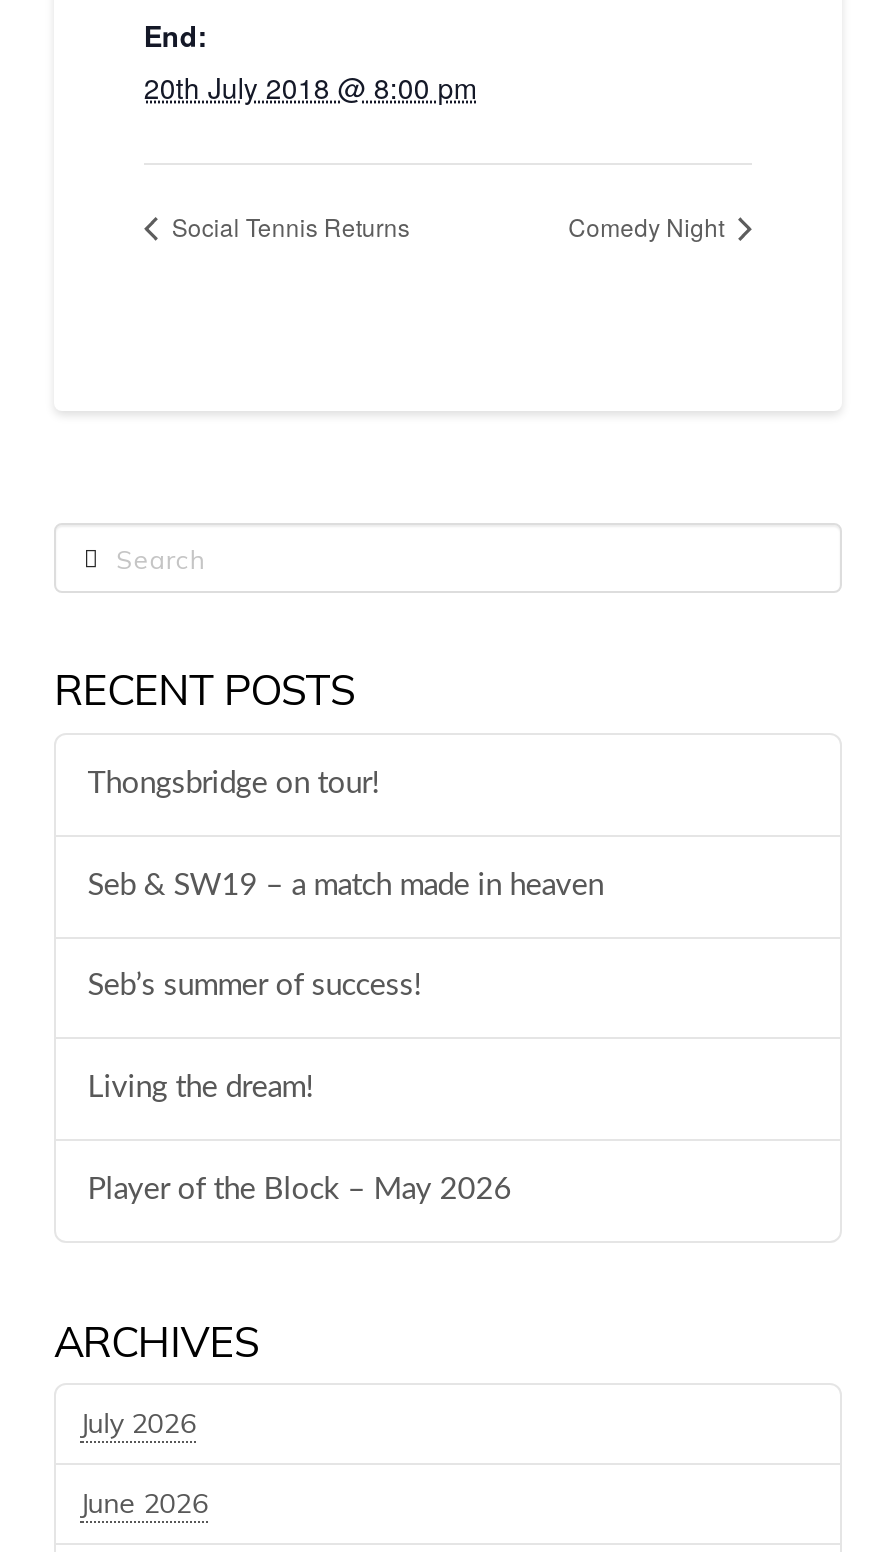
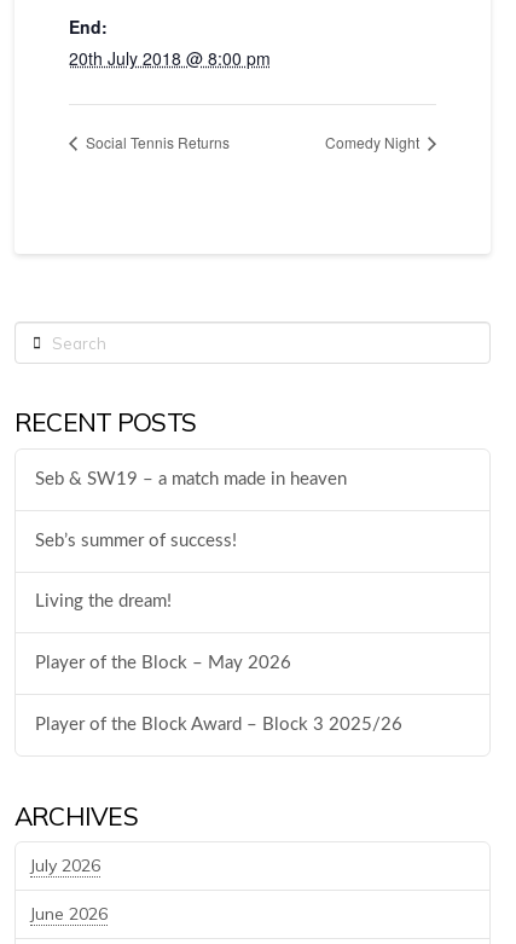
- Thongsbridge on tour!

moved up: Seb & SW19 – a match made in heaven | Seb’s summer of success! | Living the dream! | Player of the Block – May 2026

+ Player of the Block Award – Block 3 2025/26
